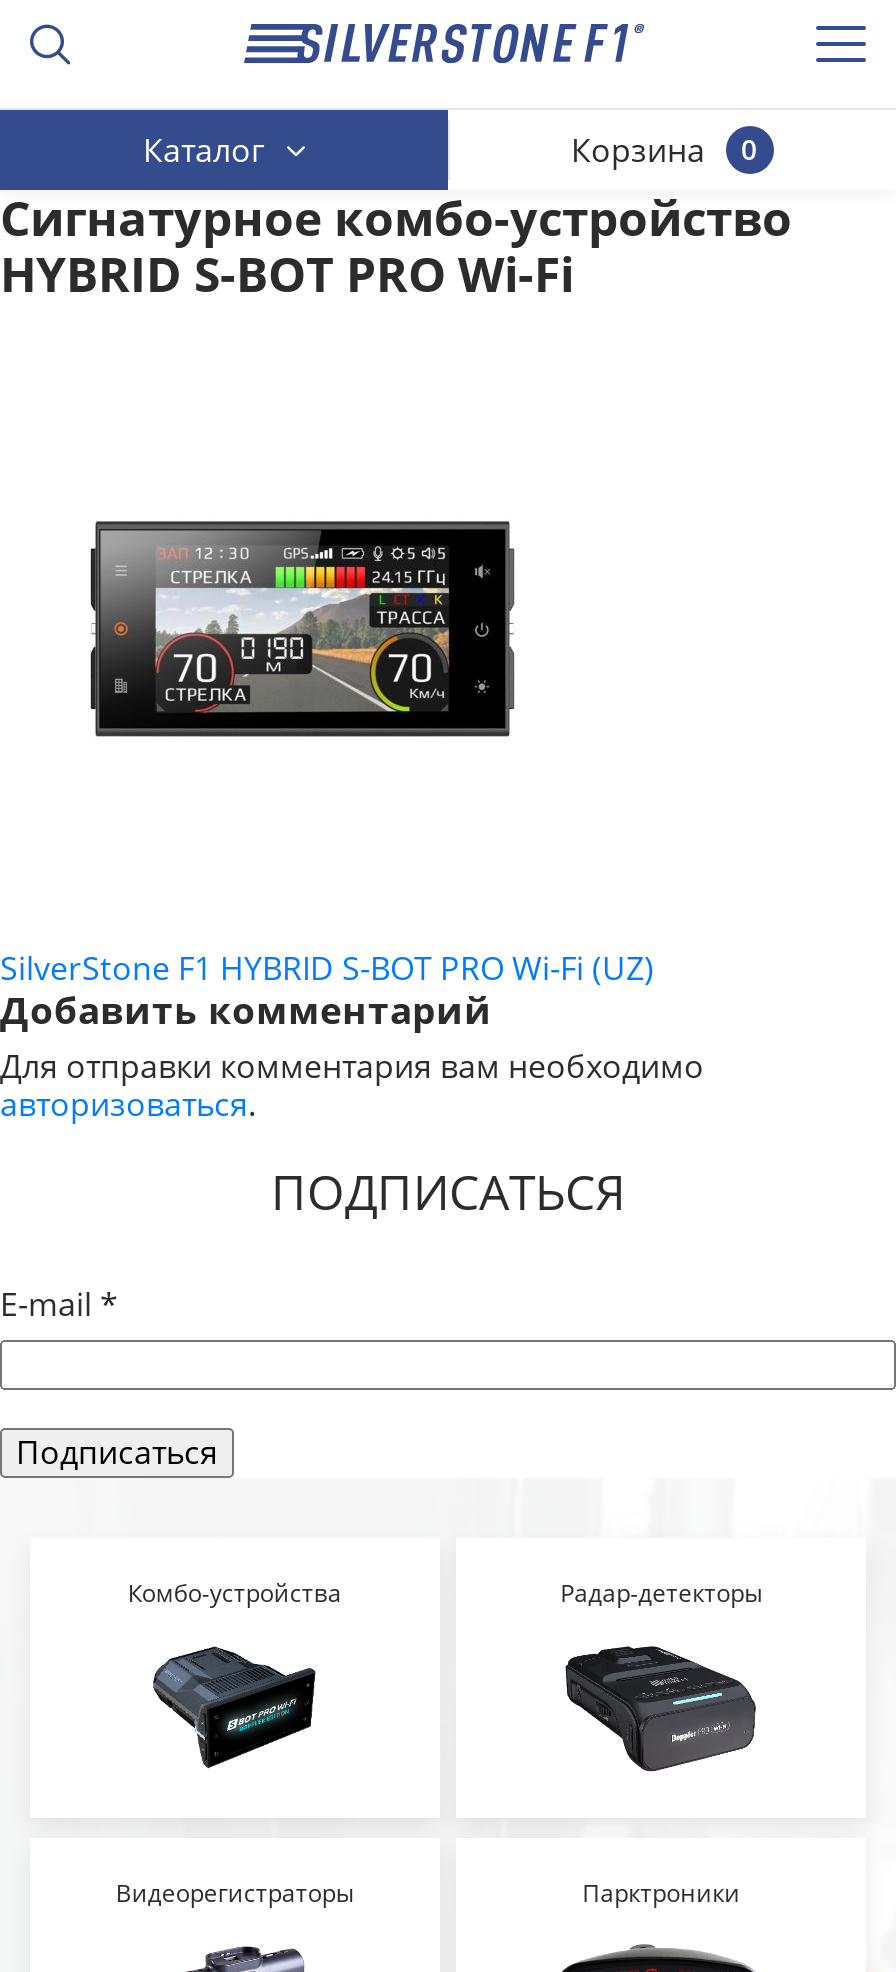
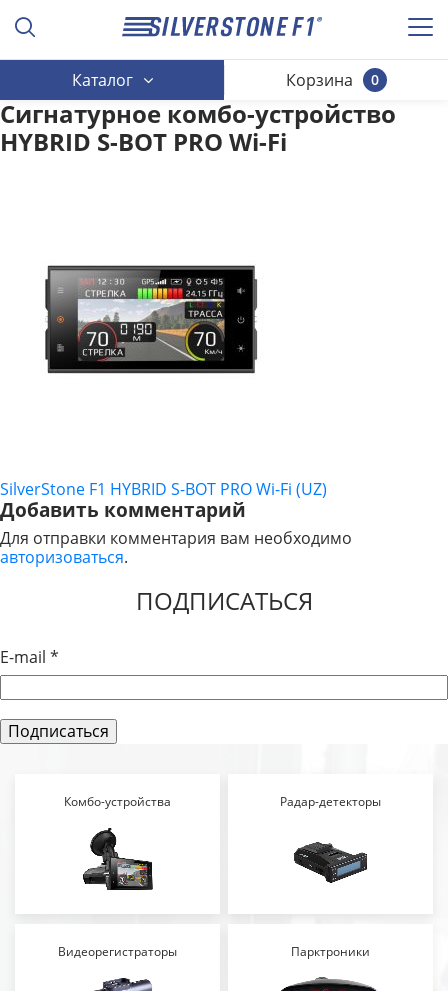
- [image]
+ [image]

- [image]
+ [image]
